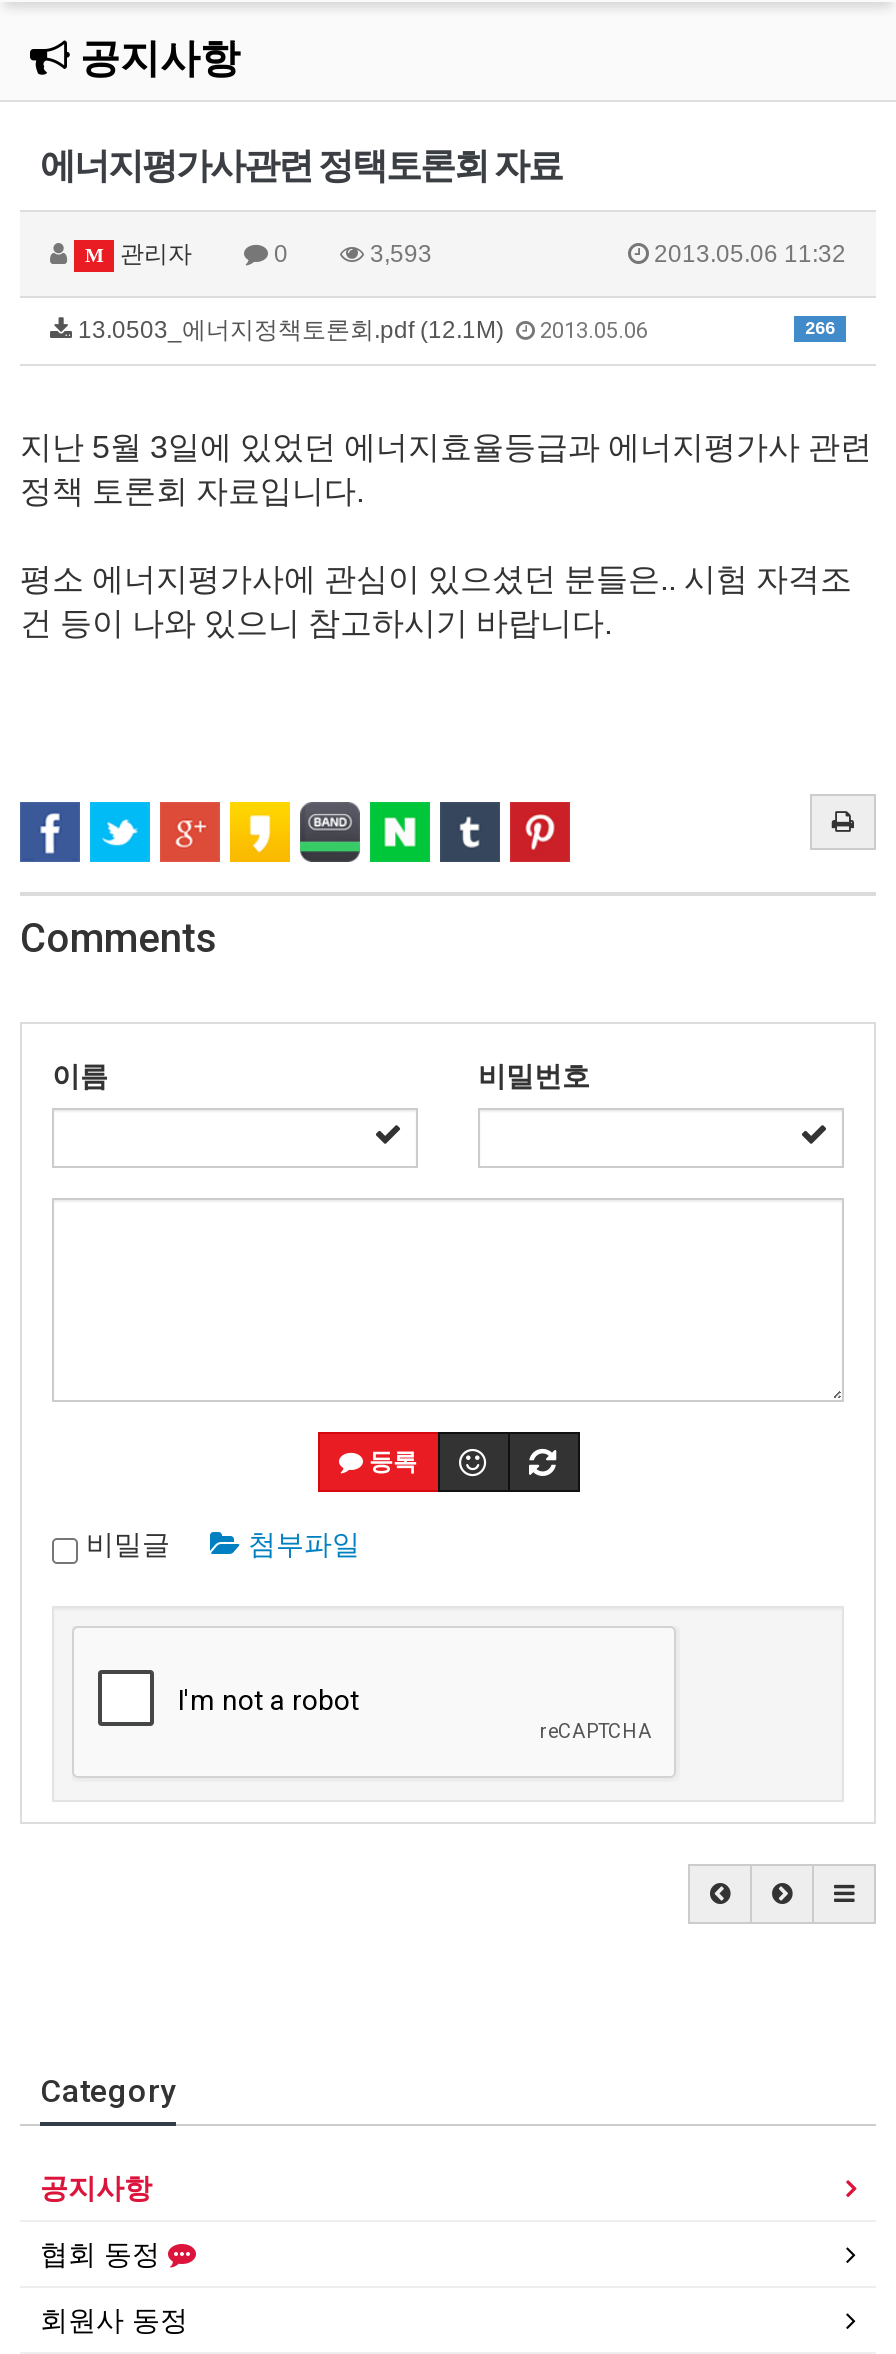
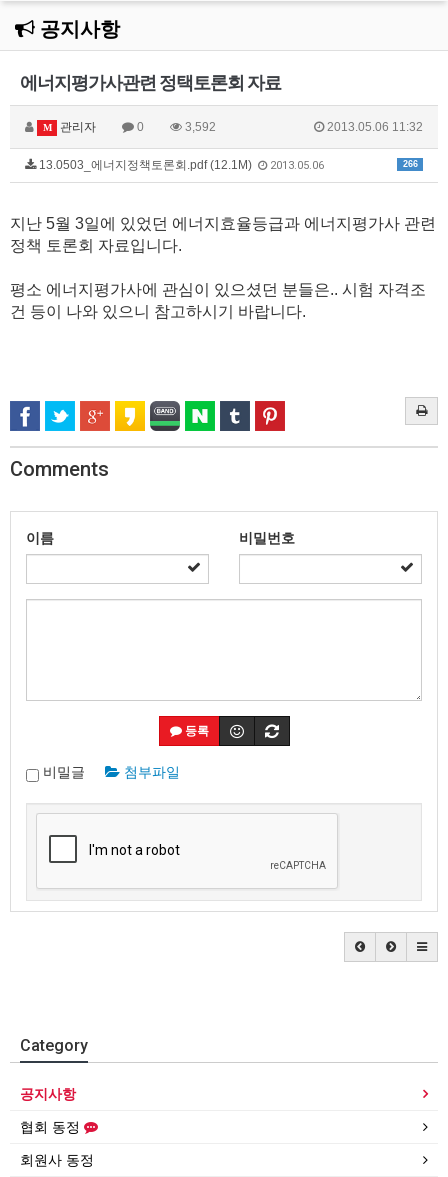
- 3,593
+ 3,592
